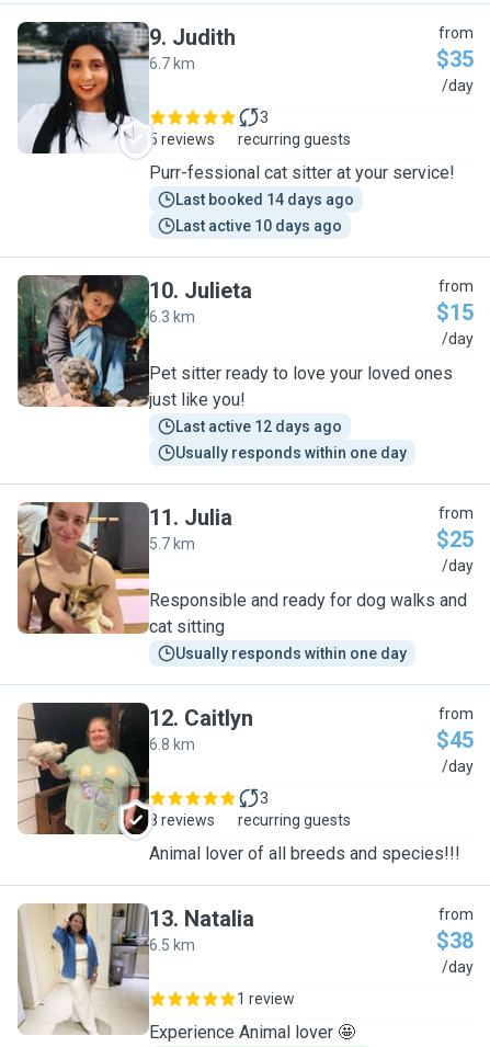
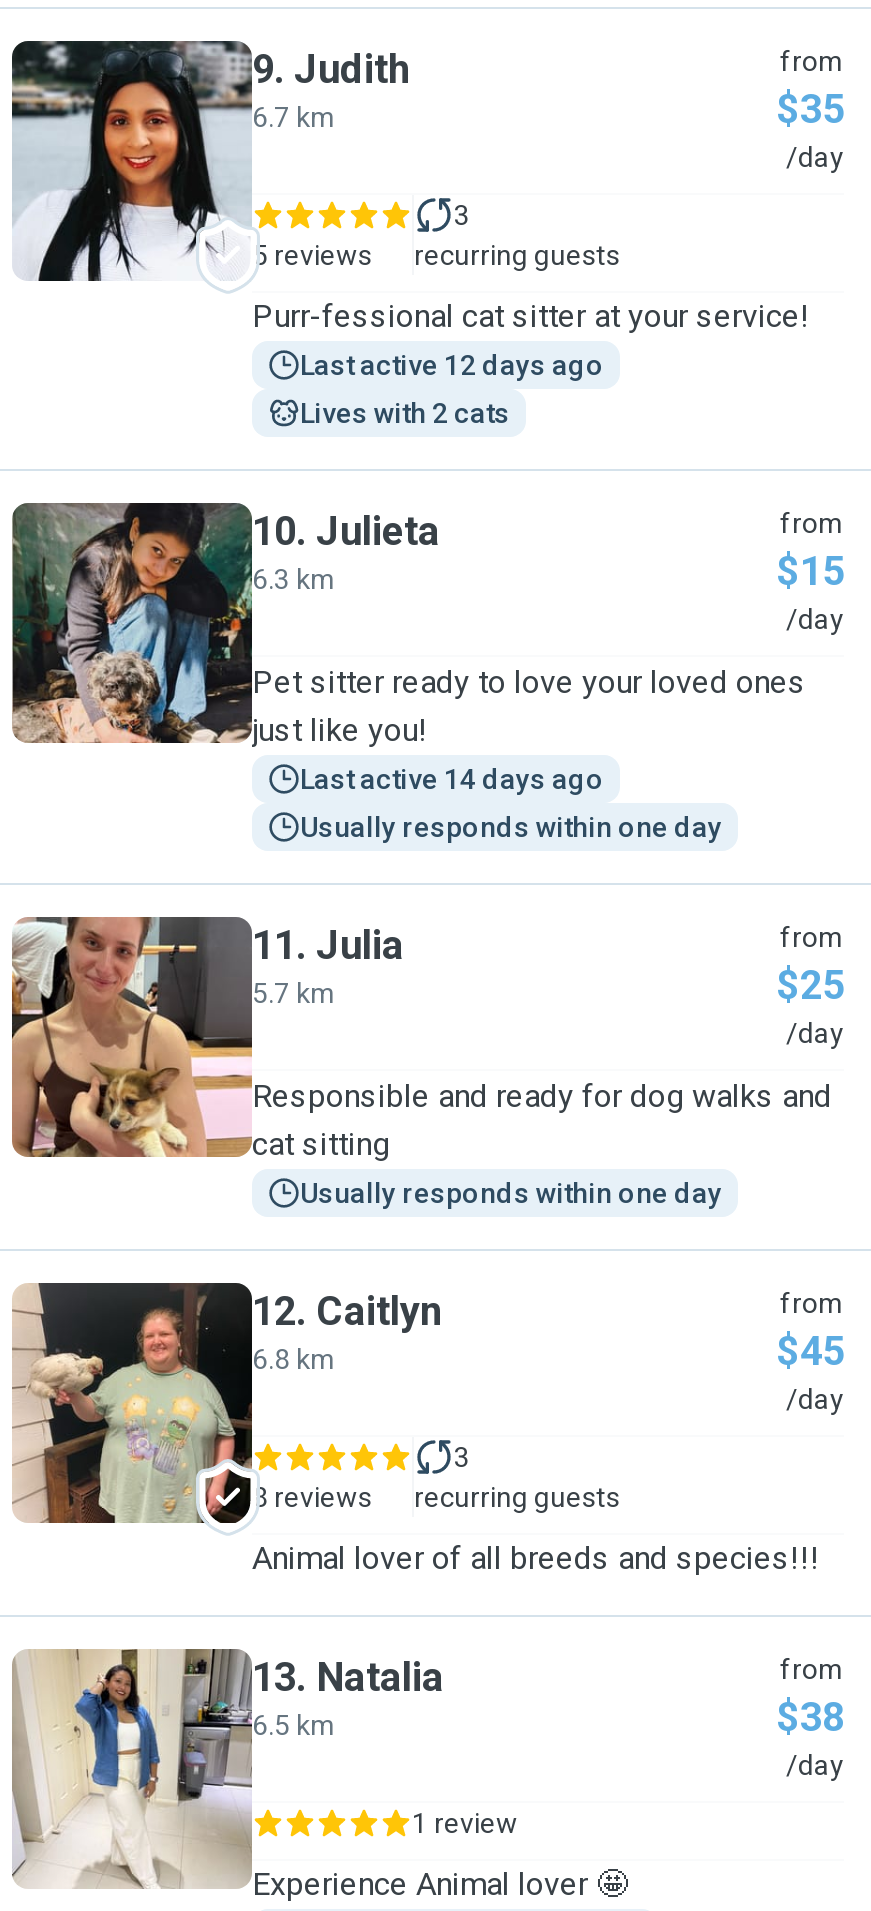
- Last booked 14 days ago

- Last active 10 days ago
+ Lives with 2 cats

+ Last active 14 days ago

moved up: Last active 12 days ago
